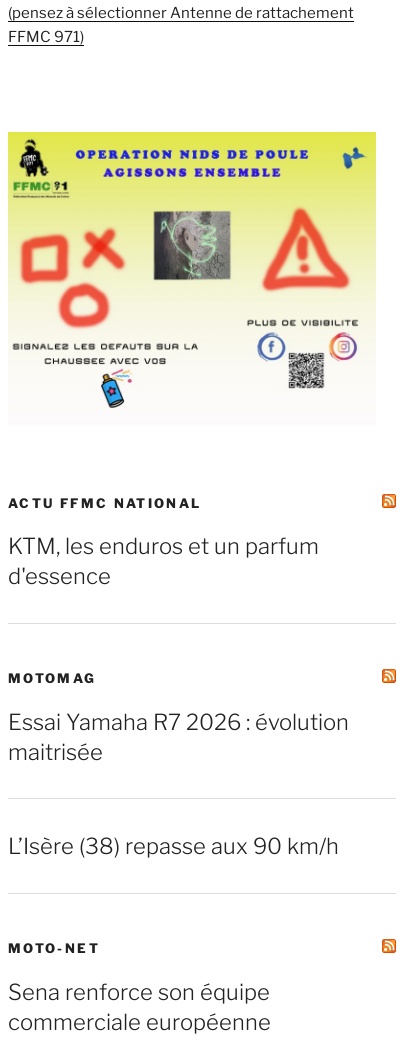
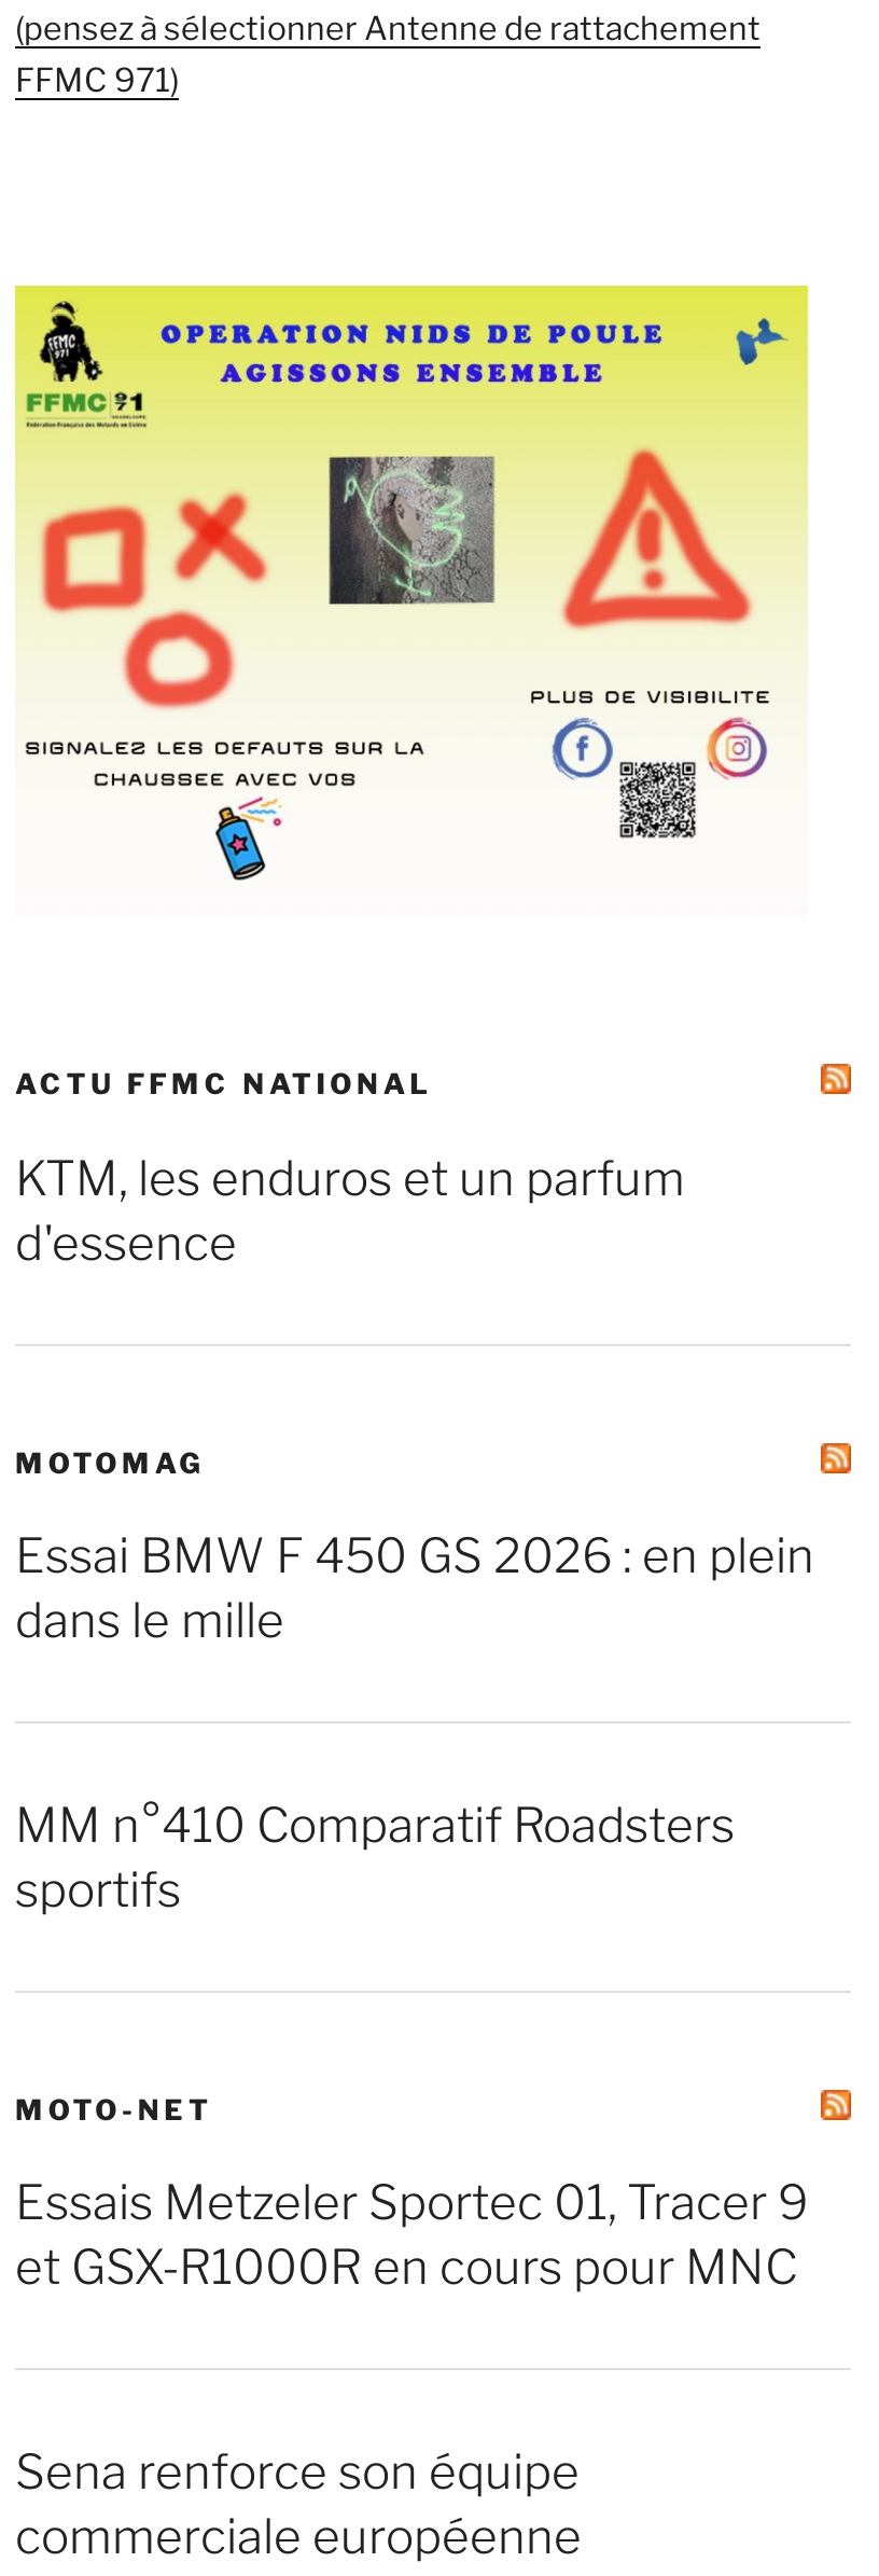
- Essai Yamaha R7 2026 : évolution
- maitrisée
+ Essai BMW F 450 GS 2026 : en plein
+ dans le mille

- L’Isère (38) repasse aux 90 km/h
+ MM n°410 Comparatif Roadsters
+ sportifs

+ Essais Metzeler Sportec 01, Tracer 9
+ et GSX-R1000R en cours pour MNC
